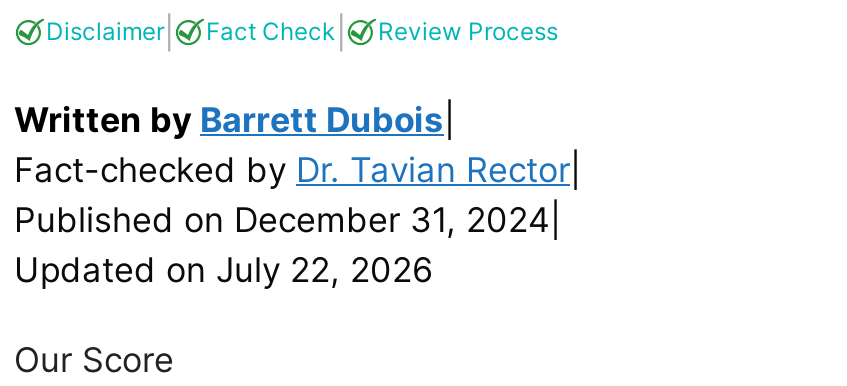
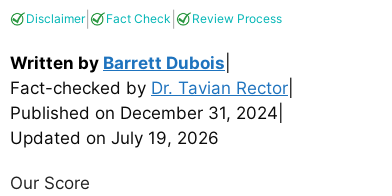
- Updated on July 22, 2026
+ Updated on July 19, 2026
